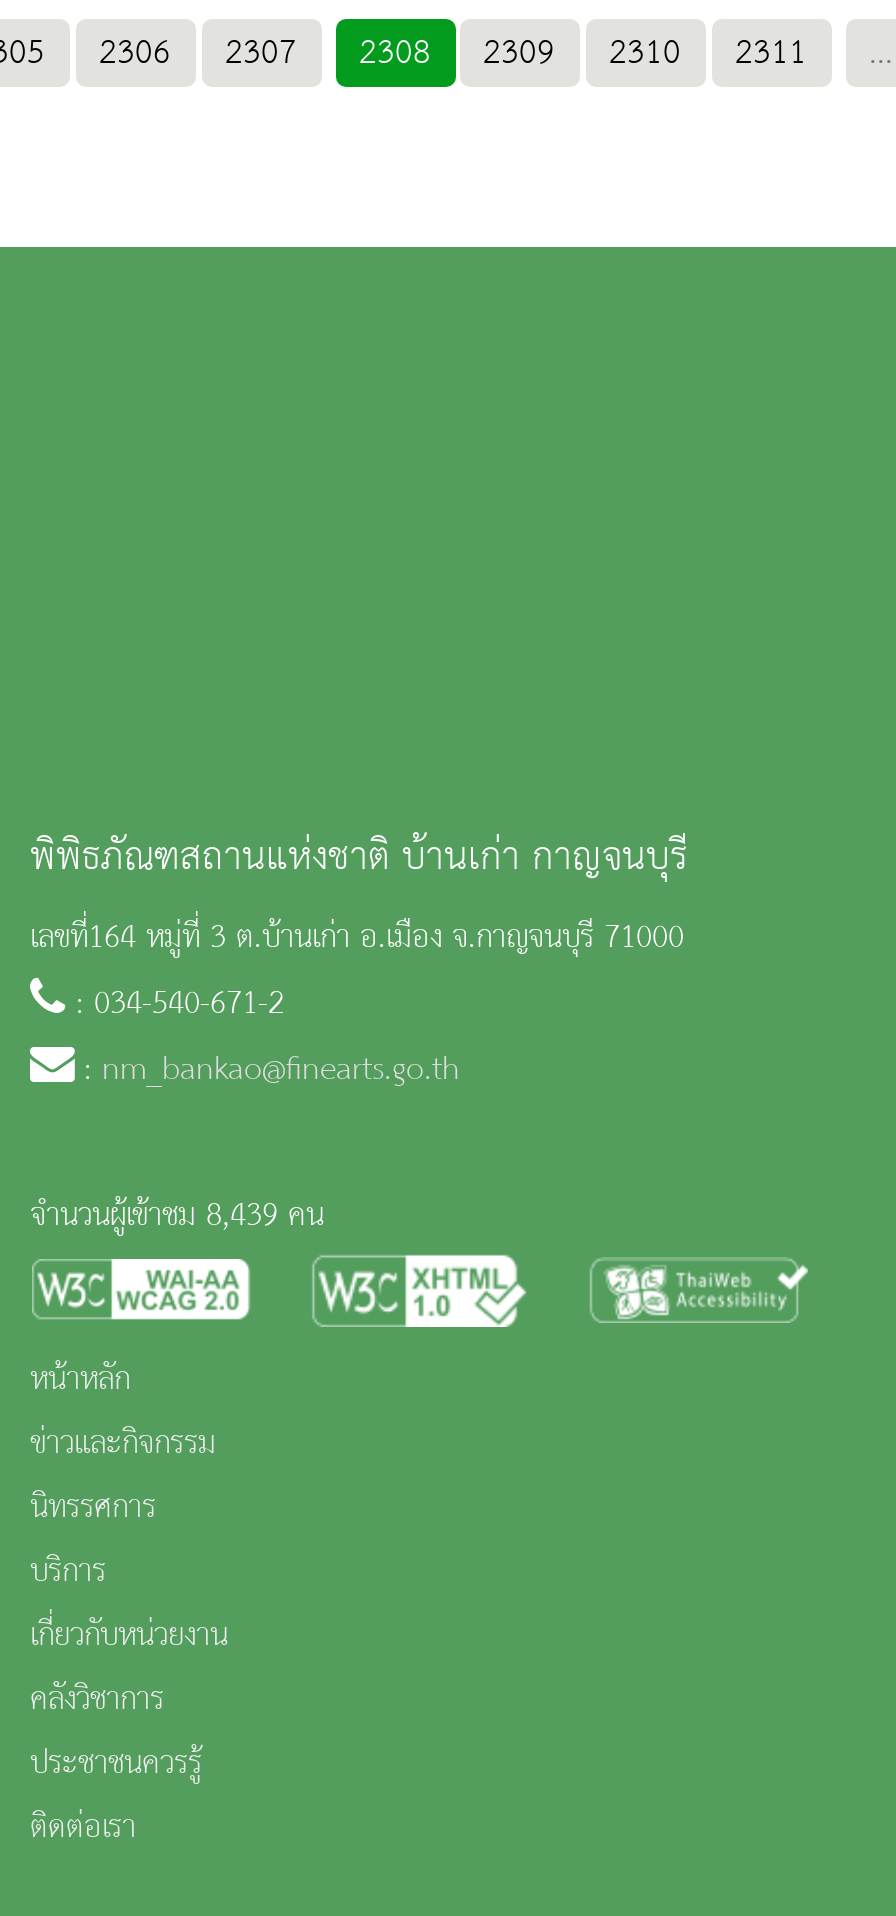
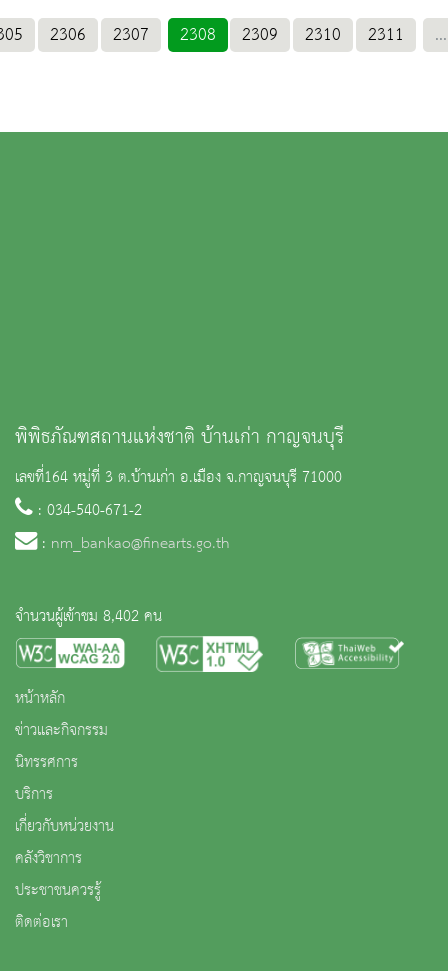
- จำนวนผู้เข้าชม 8,439 คน
+ จำนวนผู้เข้าชม 8,402 คน
